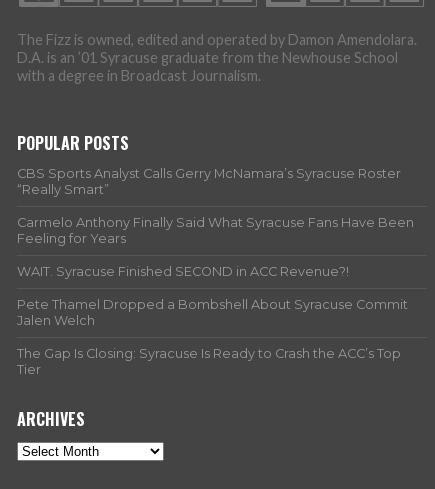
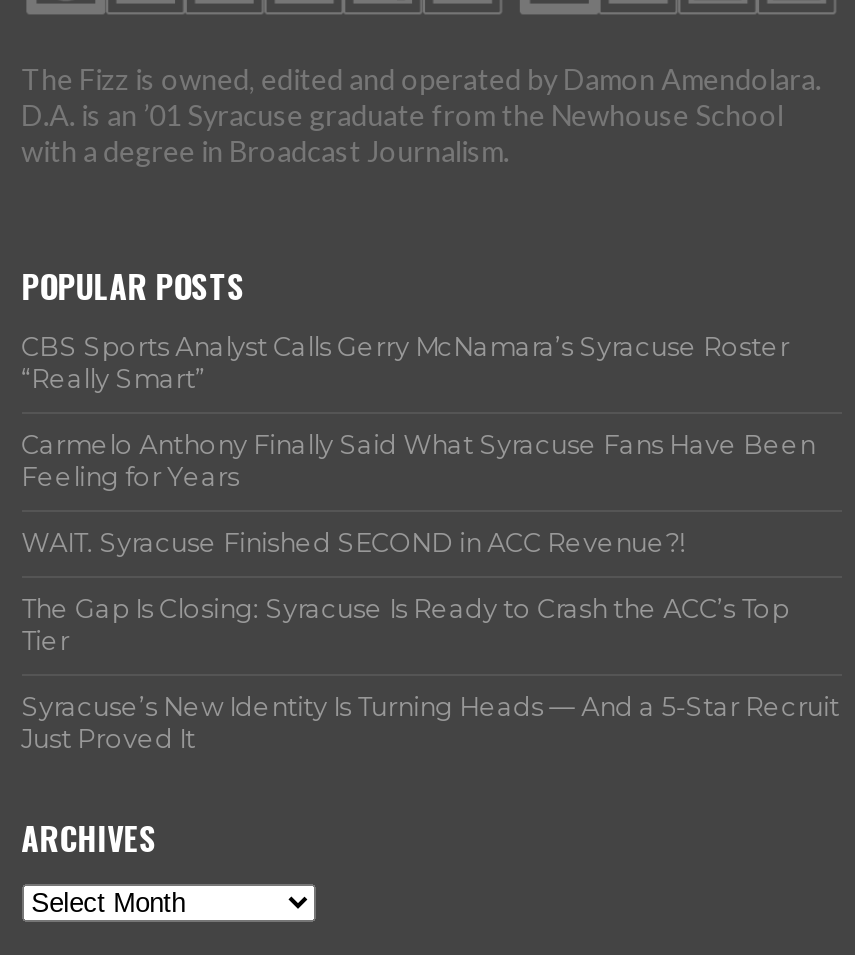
- Pete Thamel Dropped a Bombshell About Syracuse Commit
- Jalen Welch

moved up: The Gap Is Closing: Syracuse Is Ready to Crash the ACC’s Top | Tier

+ Syracuse’s New Identity Is Turning Heads — And a 5-Star Recruit
+ Just Proved It
